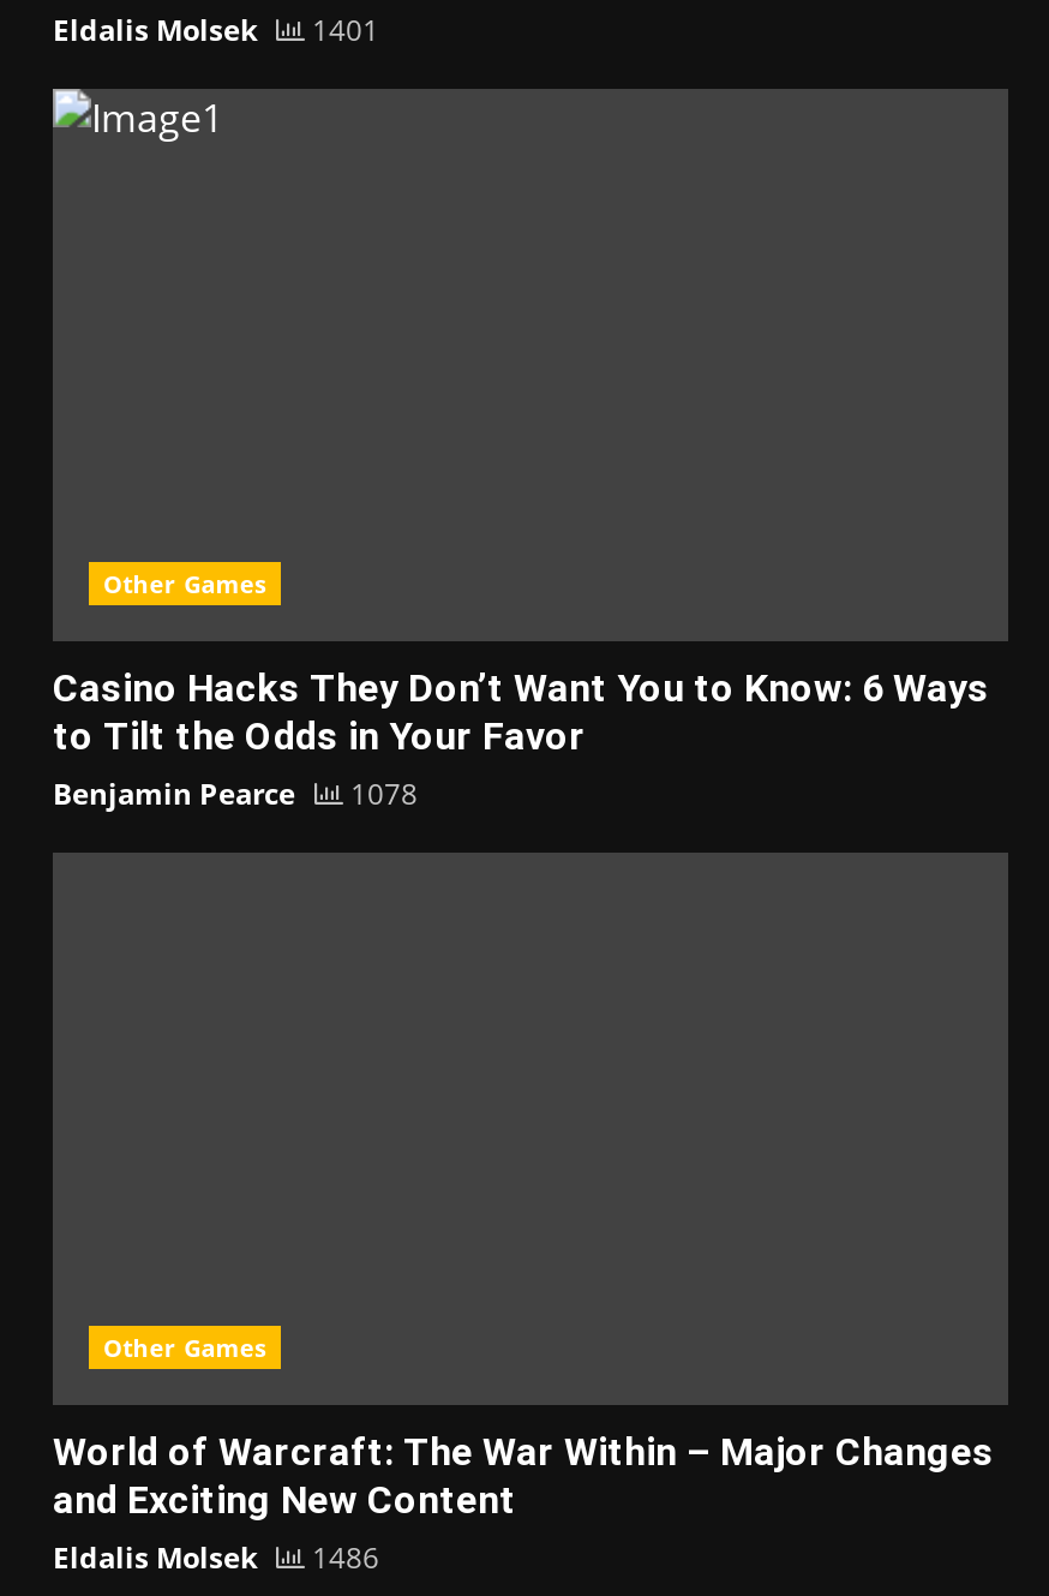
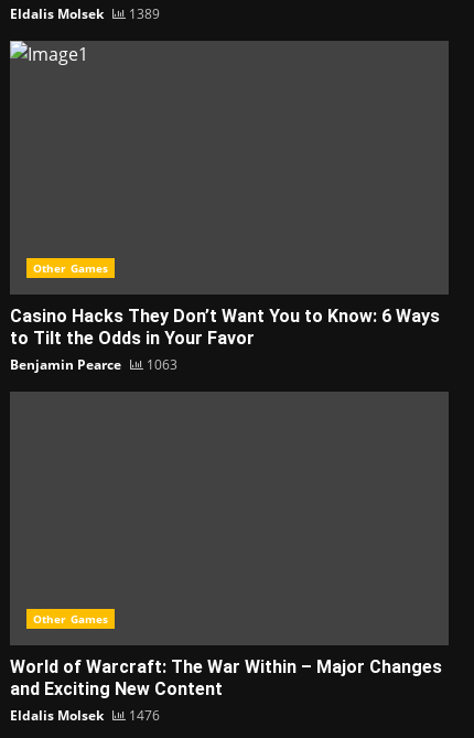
- Eldalis Molsek 1401
+ Eldalis Molsek 1389

- Benjamin Pearce 1078
+ Benjamin Pearce 1063

- Eldalis Molsek 1486
+ Eldalis Molsek 1476
